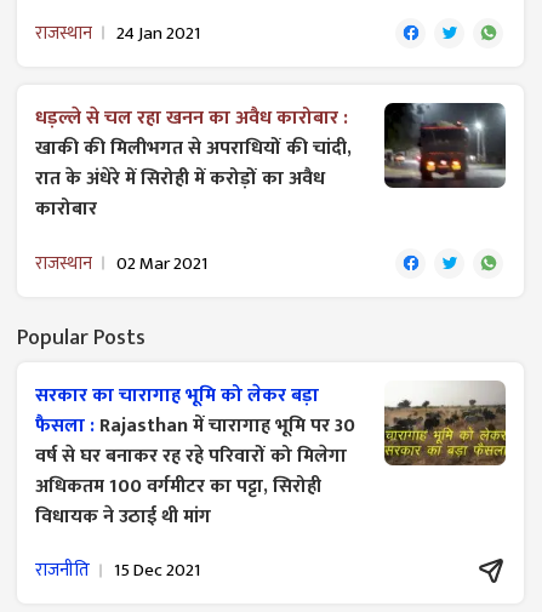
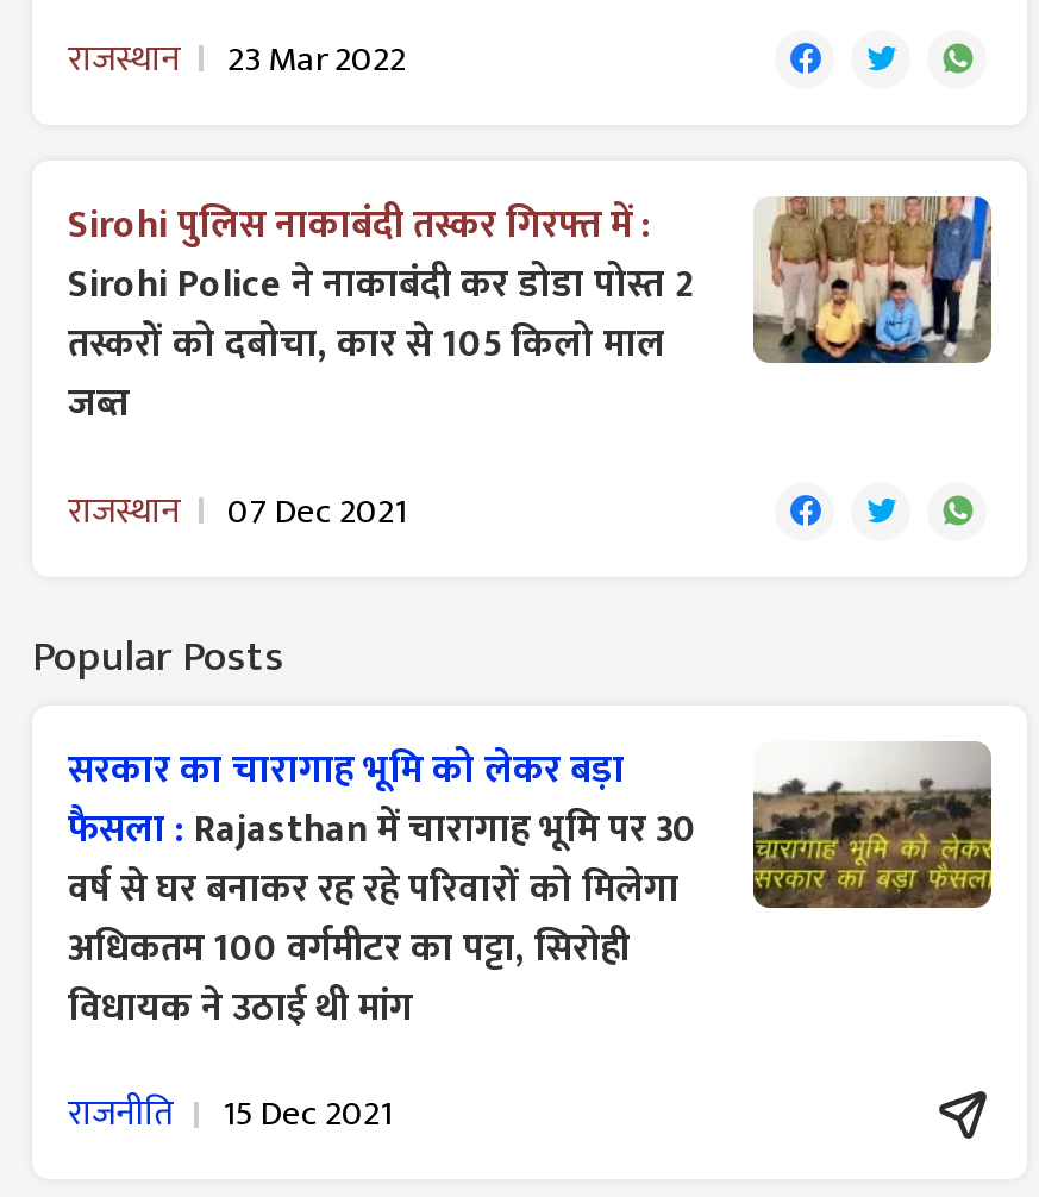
- राजस्थान 24 Jan 2021
+ राजस्थान 23 Mar 2022

- [image]
- धड़ल्ले से चल रहा खनन का अवैध कारोबार :
- खाकी की मिलीभगत से अपराधियों की चांदी,
- रात के अंधेरे में सिरोही में करोड़ों का अवैध
- कारोबार
+ [image]
+ Sirohi पुलिस नाकाबंदी तस्कर गिरफ्त में :
+ Sirohi Police ने नाकाबंदी कर डोडा पोस्त 2
+ तस्करों को दबोचा, कार से 105 किलो माल
+ जब्त

- राजस्थान 02 Mar 2021
+ राजस्थान 07 Dec 2021
